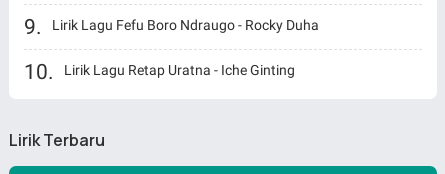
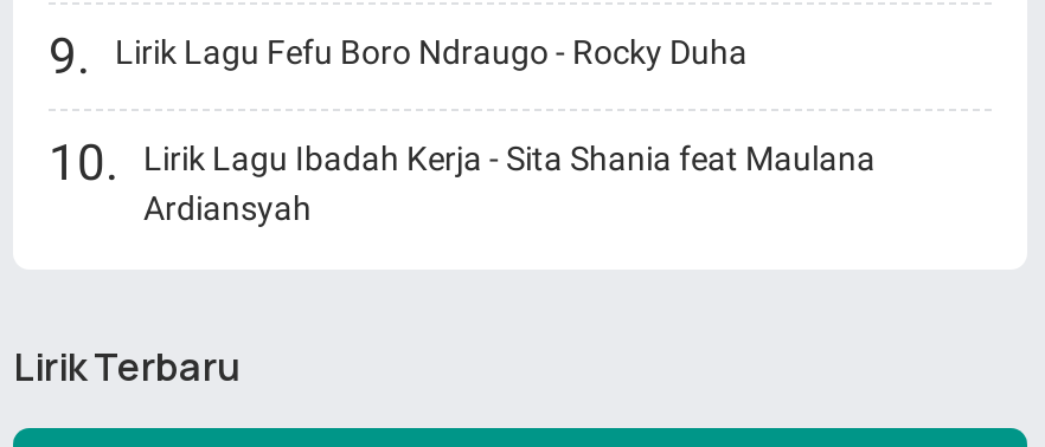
- Lirik Lagu Retap Uratna - Iche Ginting
+ Lirik Lagu Ibadah Kerja - Sita Shania feat Maulana
+ Ardiansyah
